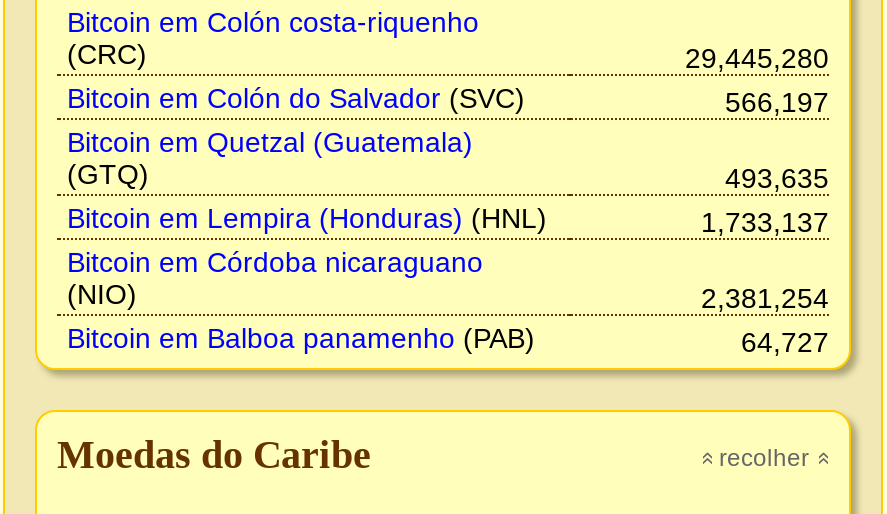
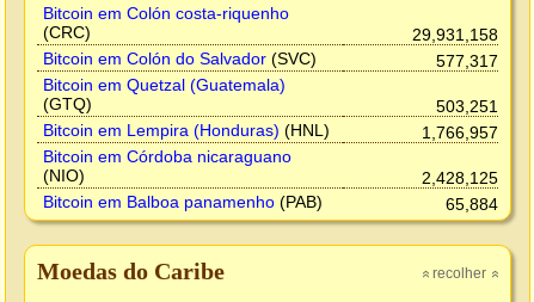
- 29,445,280
+ 29,931,158

- 566,197
+ 577,317

- 493,635
+ 503,251

- 1,733,137
+ 1,766,957

- 2,381,254
+ 2,428,125

- 64,727
+ 65,884
